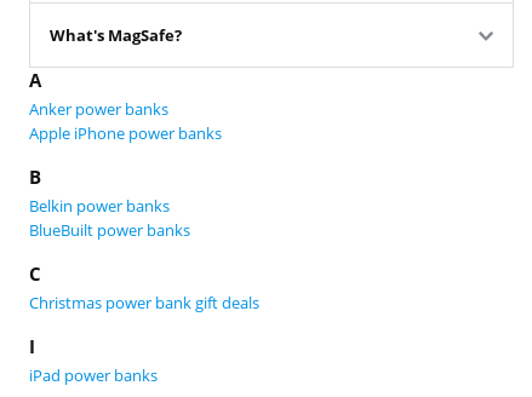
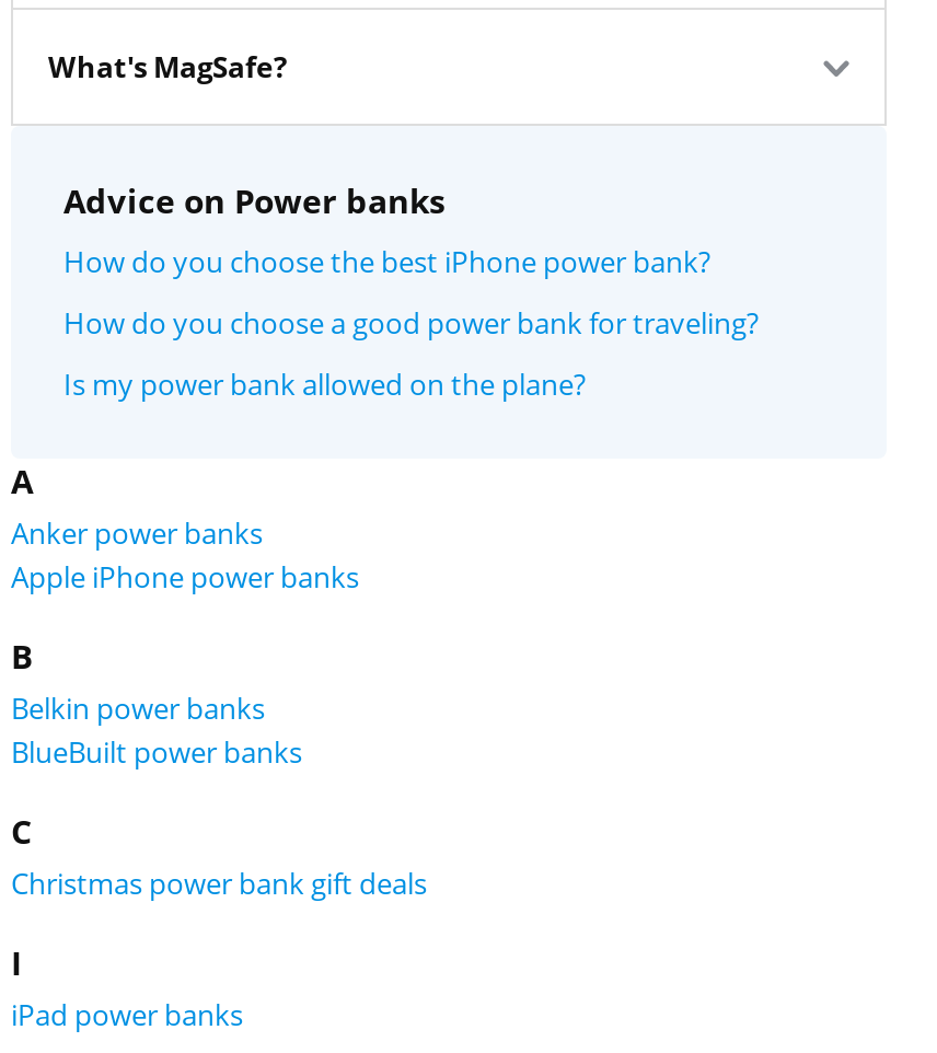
+ Advice on Power banks
+ How do you choose the best iPhone power bank?
+ How do you choose a good power bank for traveling?
+ Is my power bank allowed on the plane?
